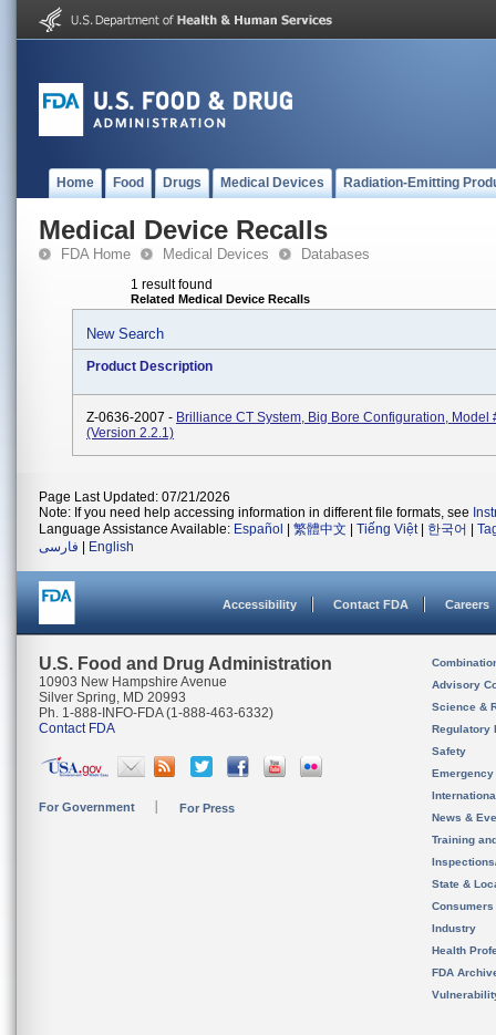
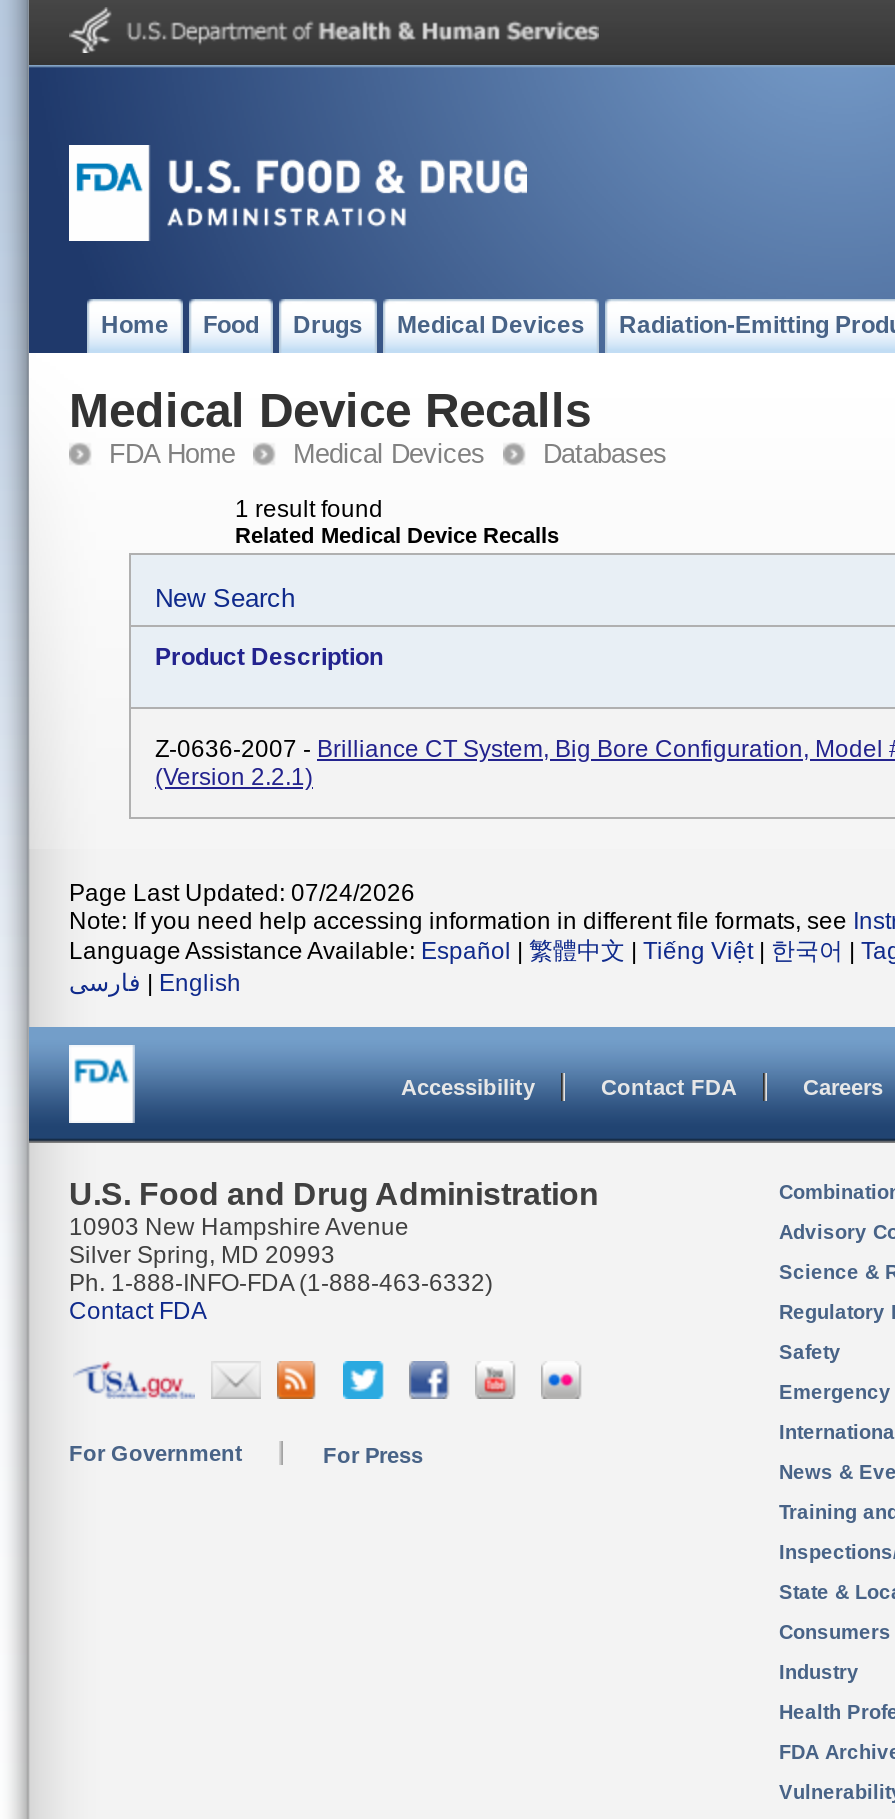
- Page Last Updated: 07/21/2026
+ Page Last Updated: 07/24/2026
